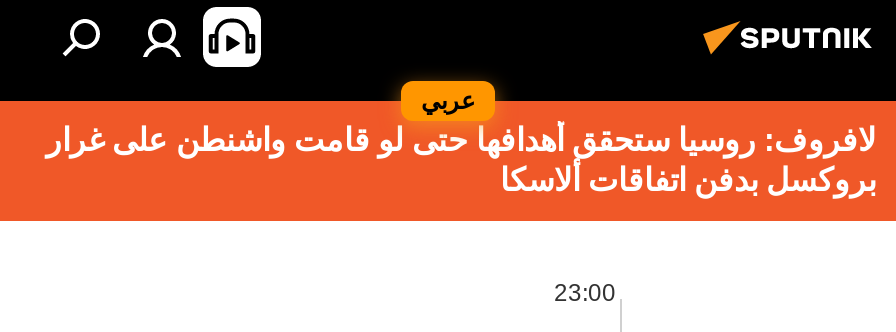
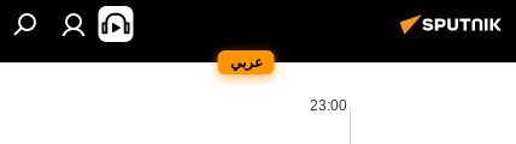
- [image]
- لافروف: روسيا ستحقق أهدافها حتى لو قامت واشنطن على غرار
- بروكسل بدفن اتفاقات ألاسكا
